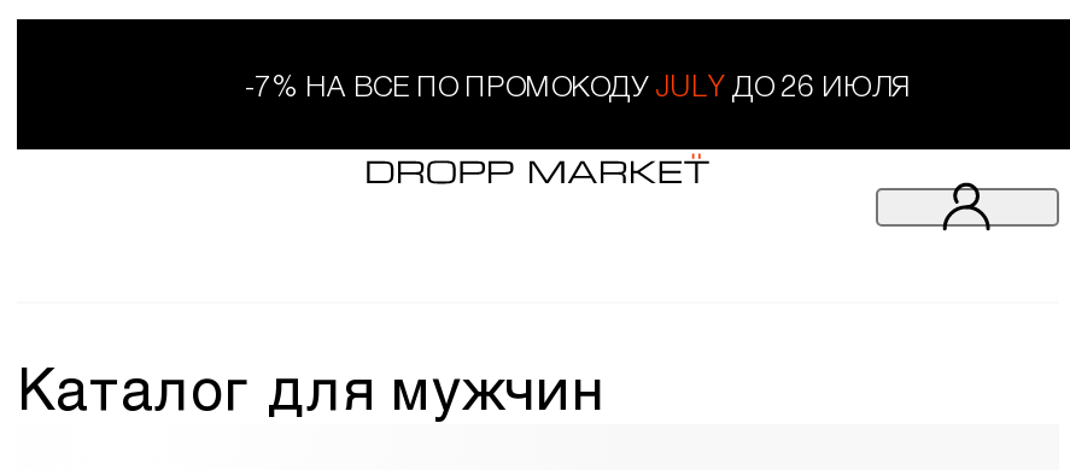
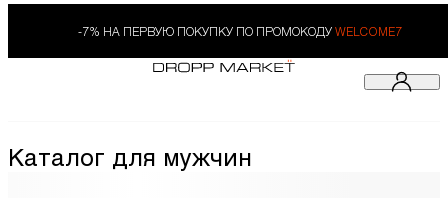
- -7% НА ВСЕ ПО ПРОМОКОДУ JULY ДО 26 ИЮЛЯ
+ -7% НА ПЕРВУЮ ПОКУПКУ ПО ПРОМОКОДУ WELCOME7
